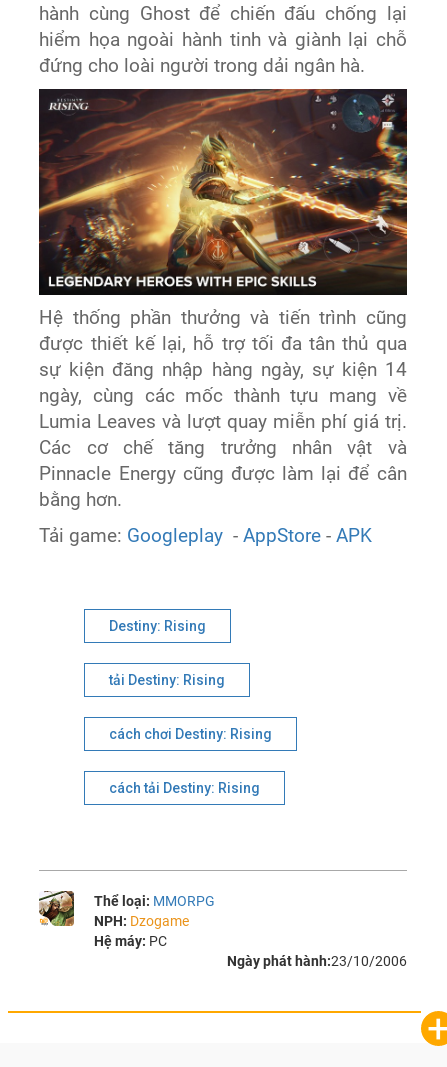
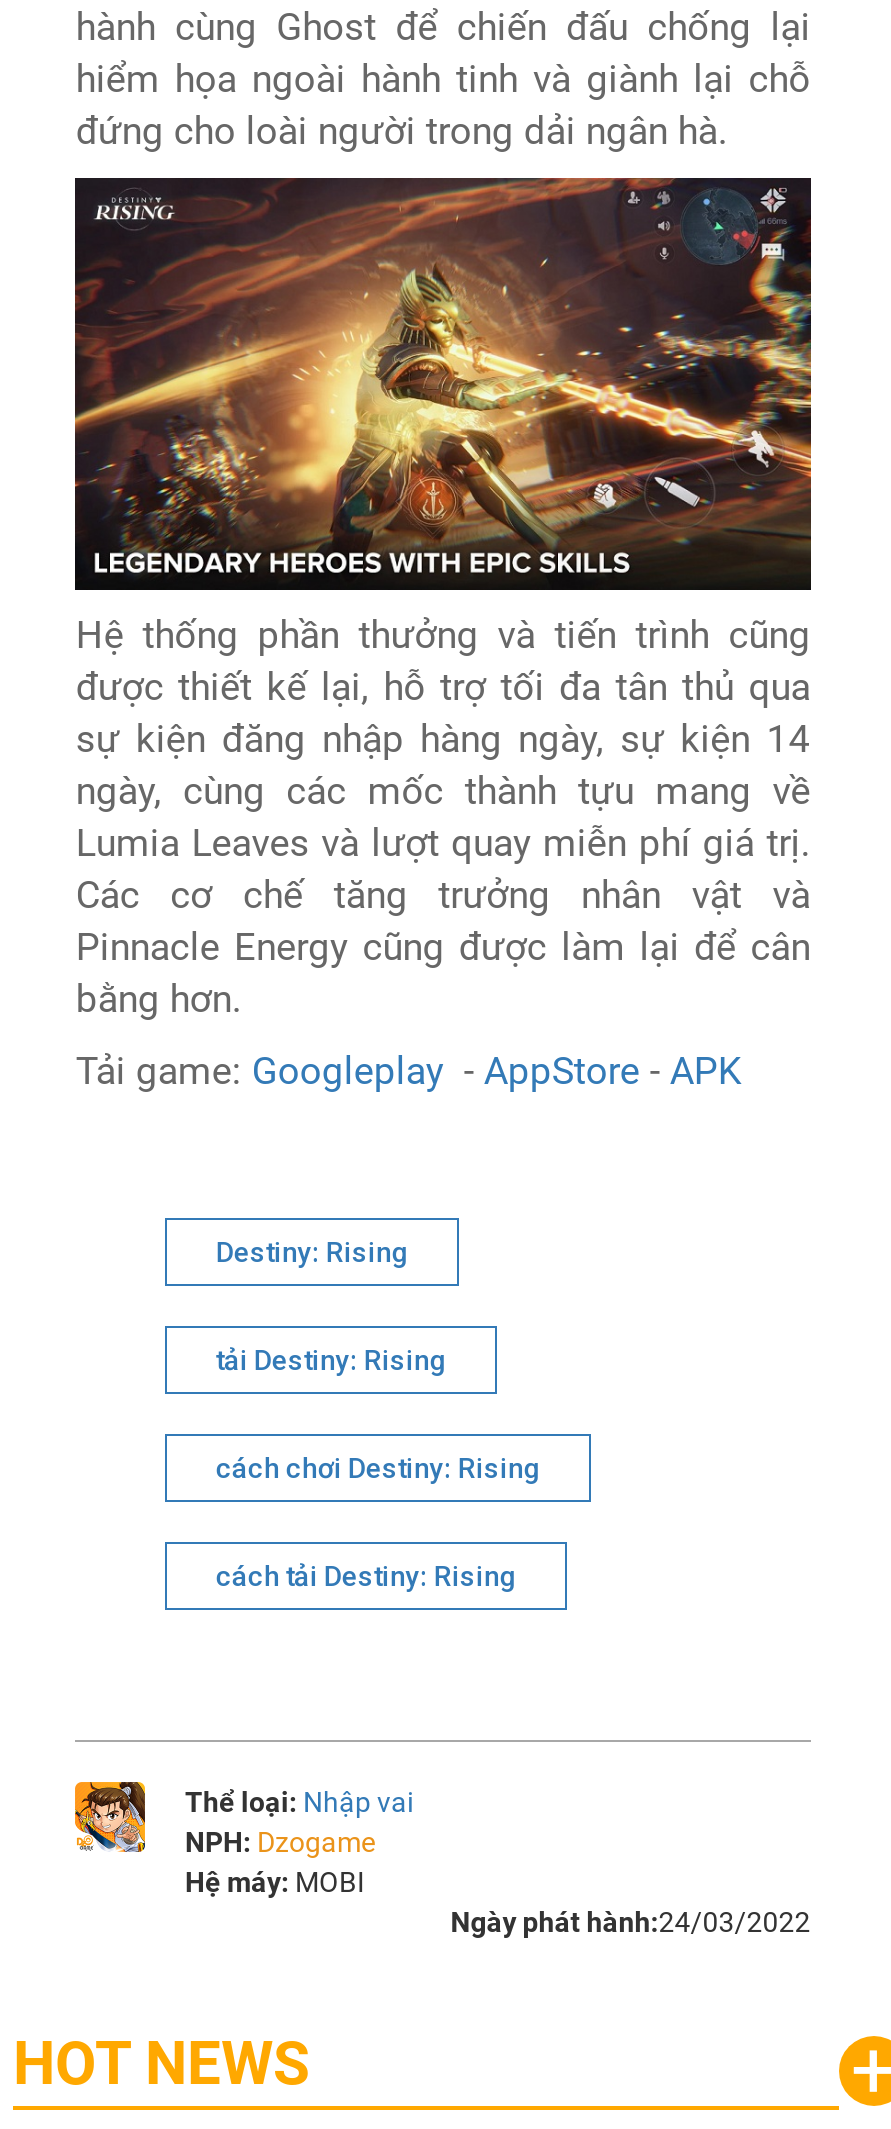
- [image]
- Thể loại: MMORPG
+ [image]
+ Thể loại: Nhập vai

- Hệ máy: PC
- Ngày phát hành:23/10/2006
+ Hệ máy: MOBI
+ Ngày phát hành:24/03/2022
+ HOT NEWS
